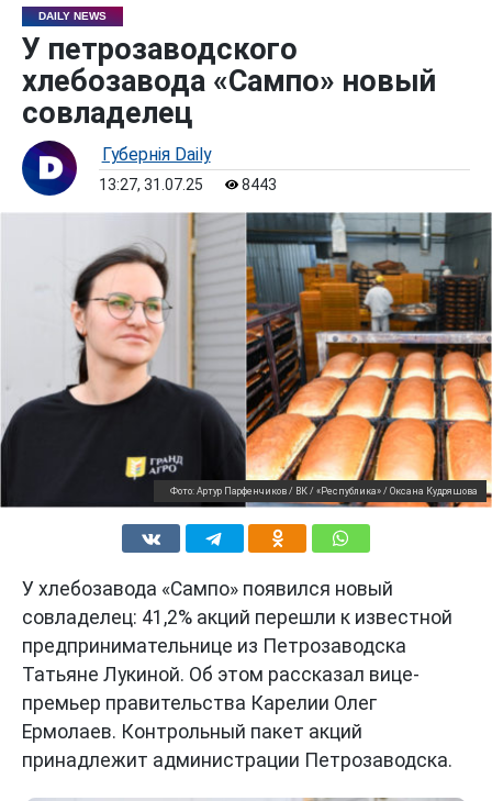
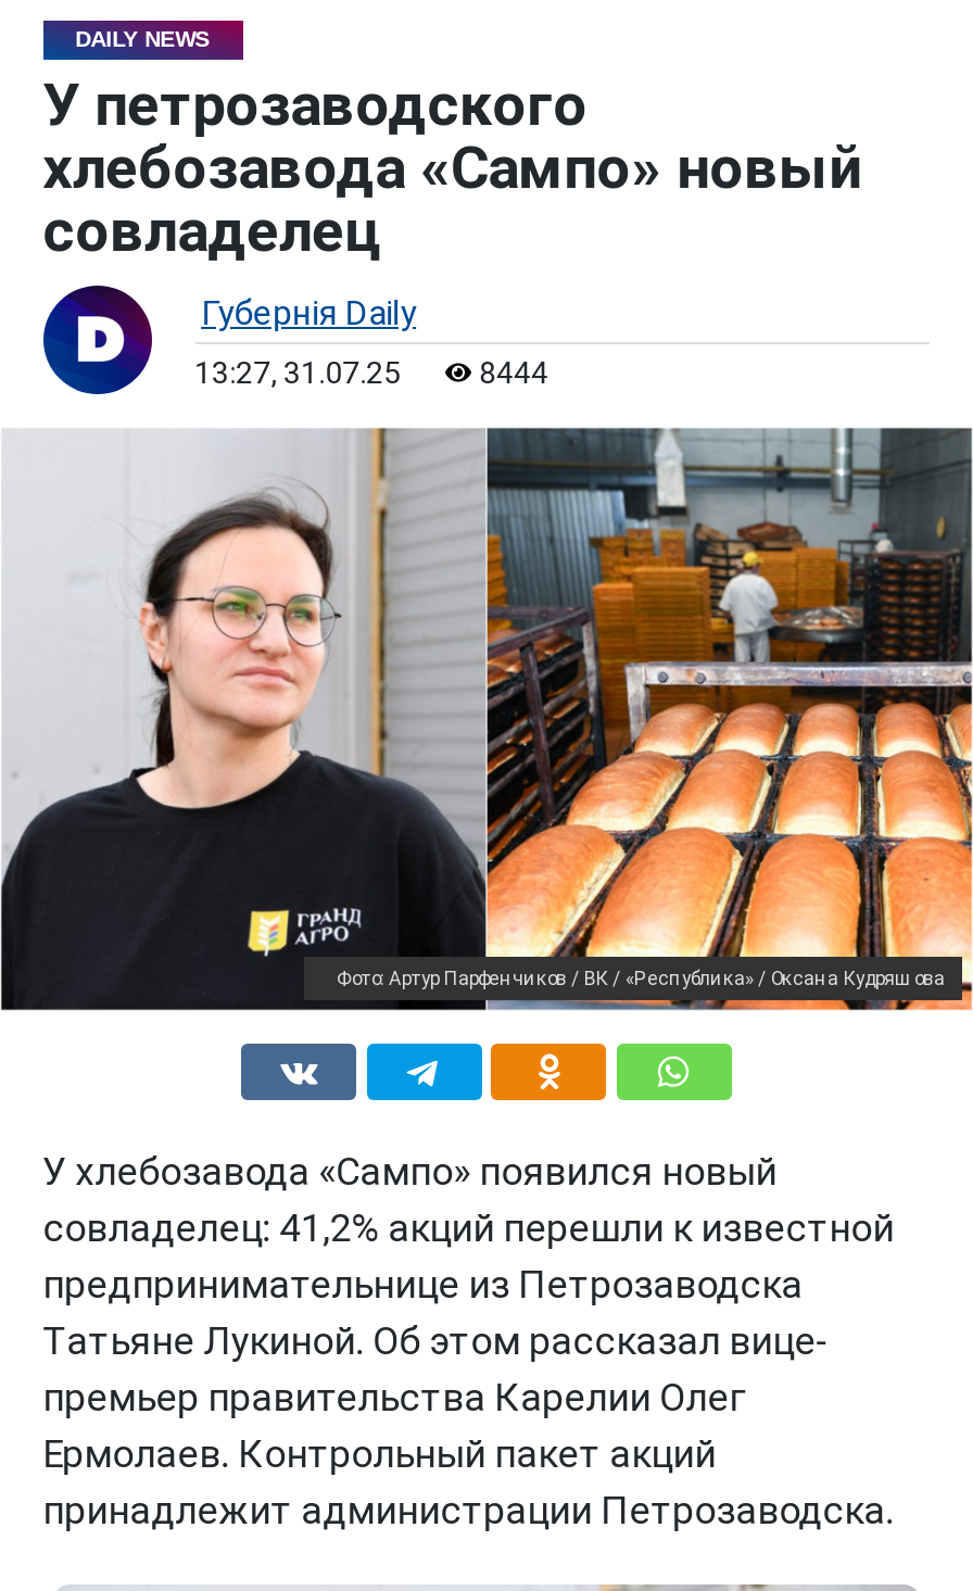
- 8443
+ 8444
